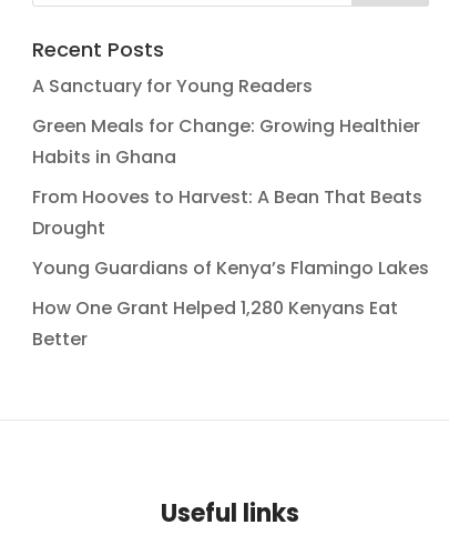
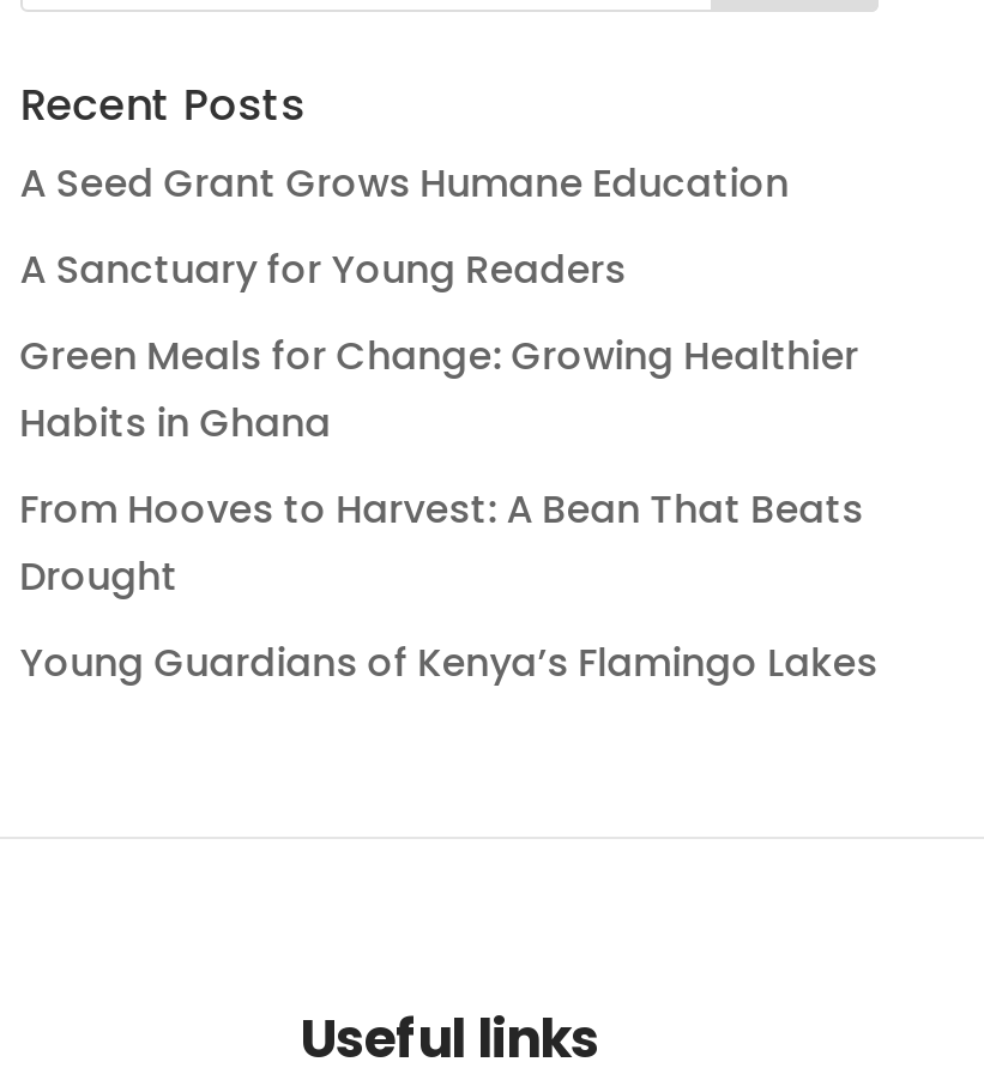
+ A Seed Grant Grows Humane Education

moved down: A Sanctuary for Young Readers | Green Meals for Change: Growing Healthier | Habits in Ghana | From Hooves to Harvest: A Bean That Beats | Drought | Young Guardians of Kenya’s Flamingo Lakes

- How One Grant Helped 1,280 Kenyans Eat
- Better
